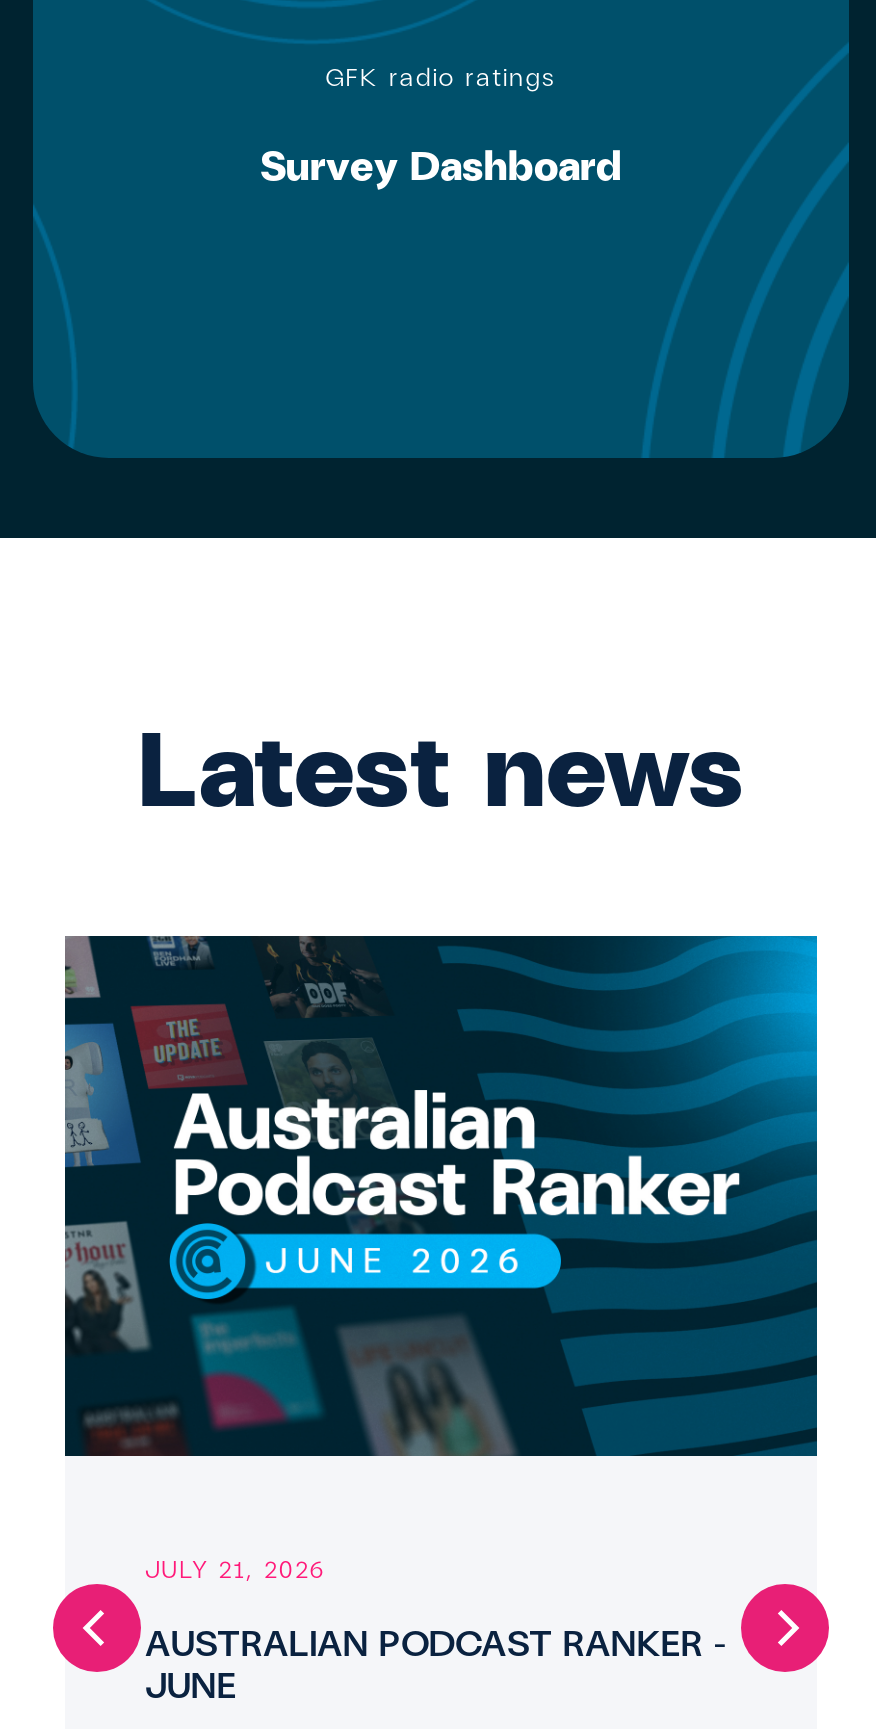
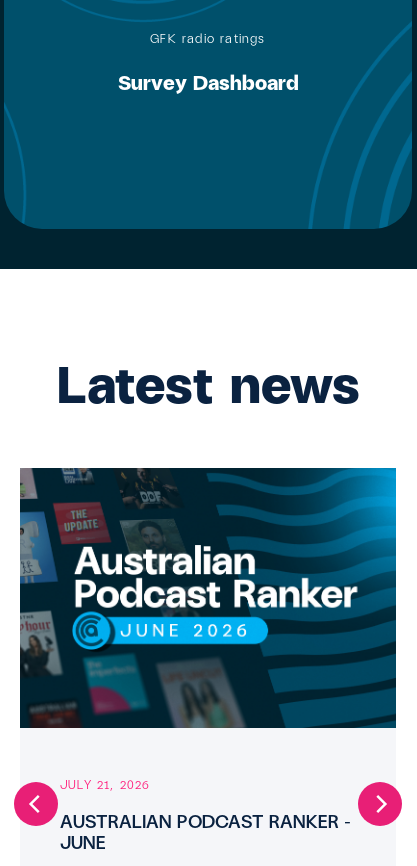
- [image]
+ [image]

- [image]
+ [image]
